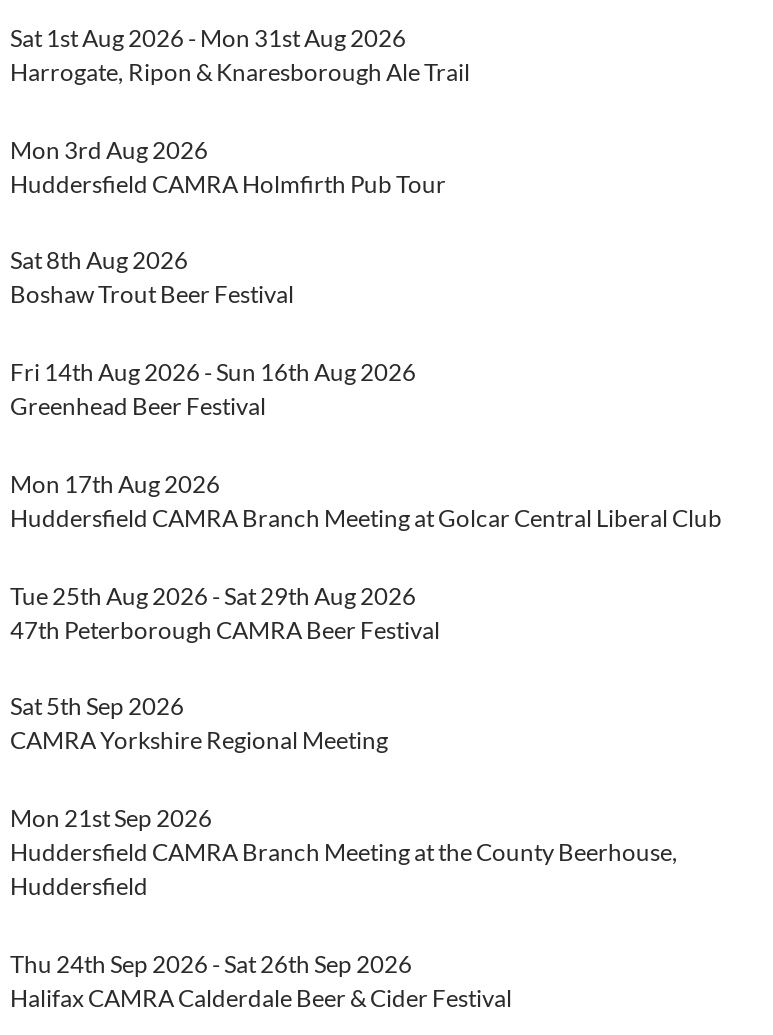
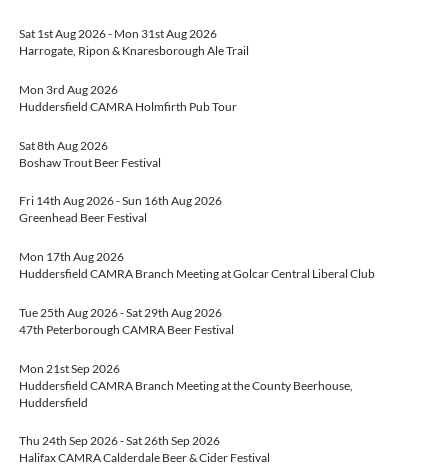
- Sat 5th Sep 2026
- CAMRA Yorkshire Regional Meeting
